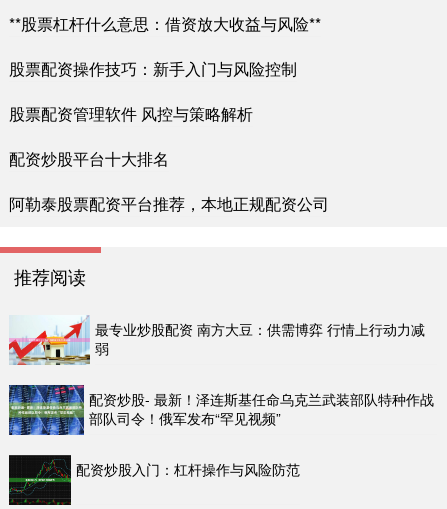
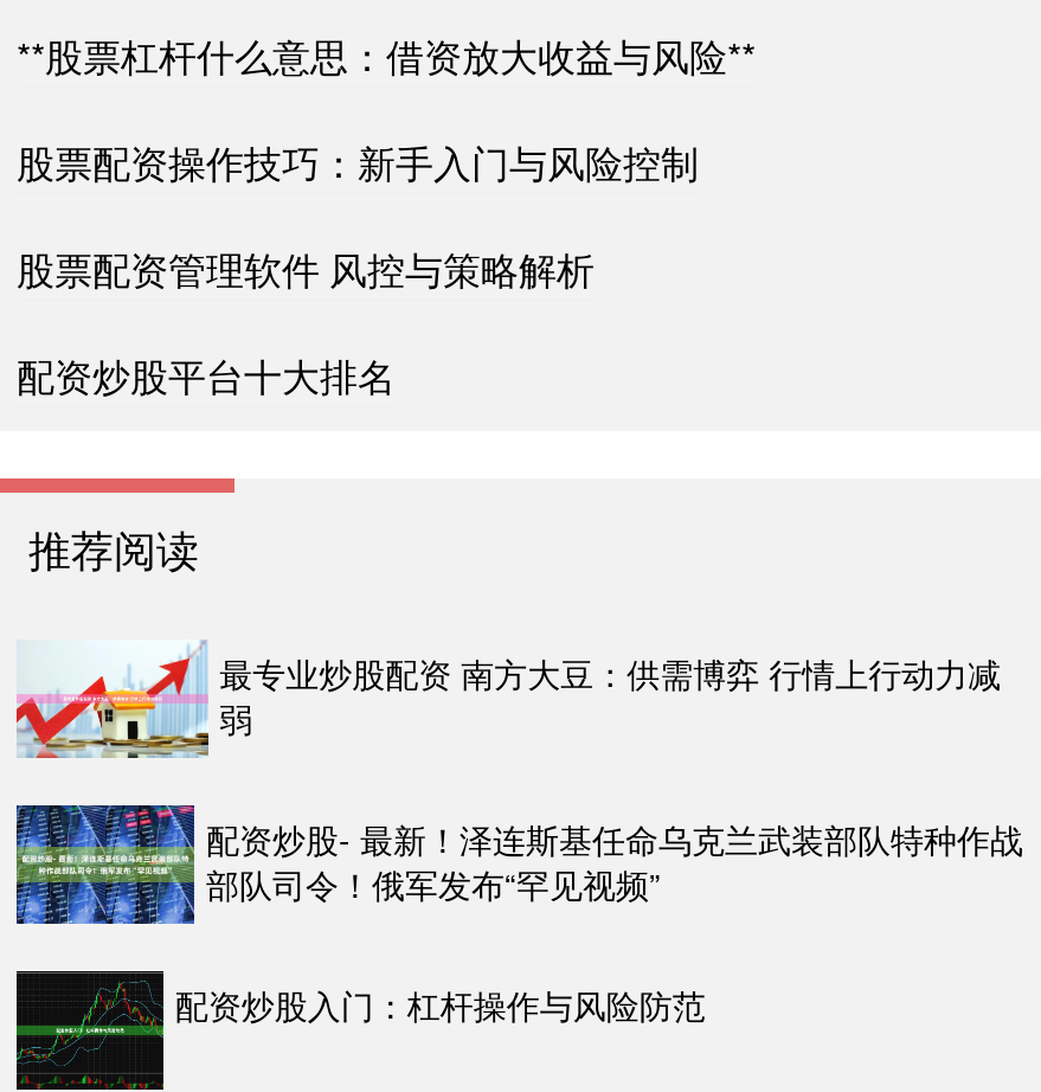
- 阿勒泰股票配资平台推荐，本地正规配资公司
